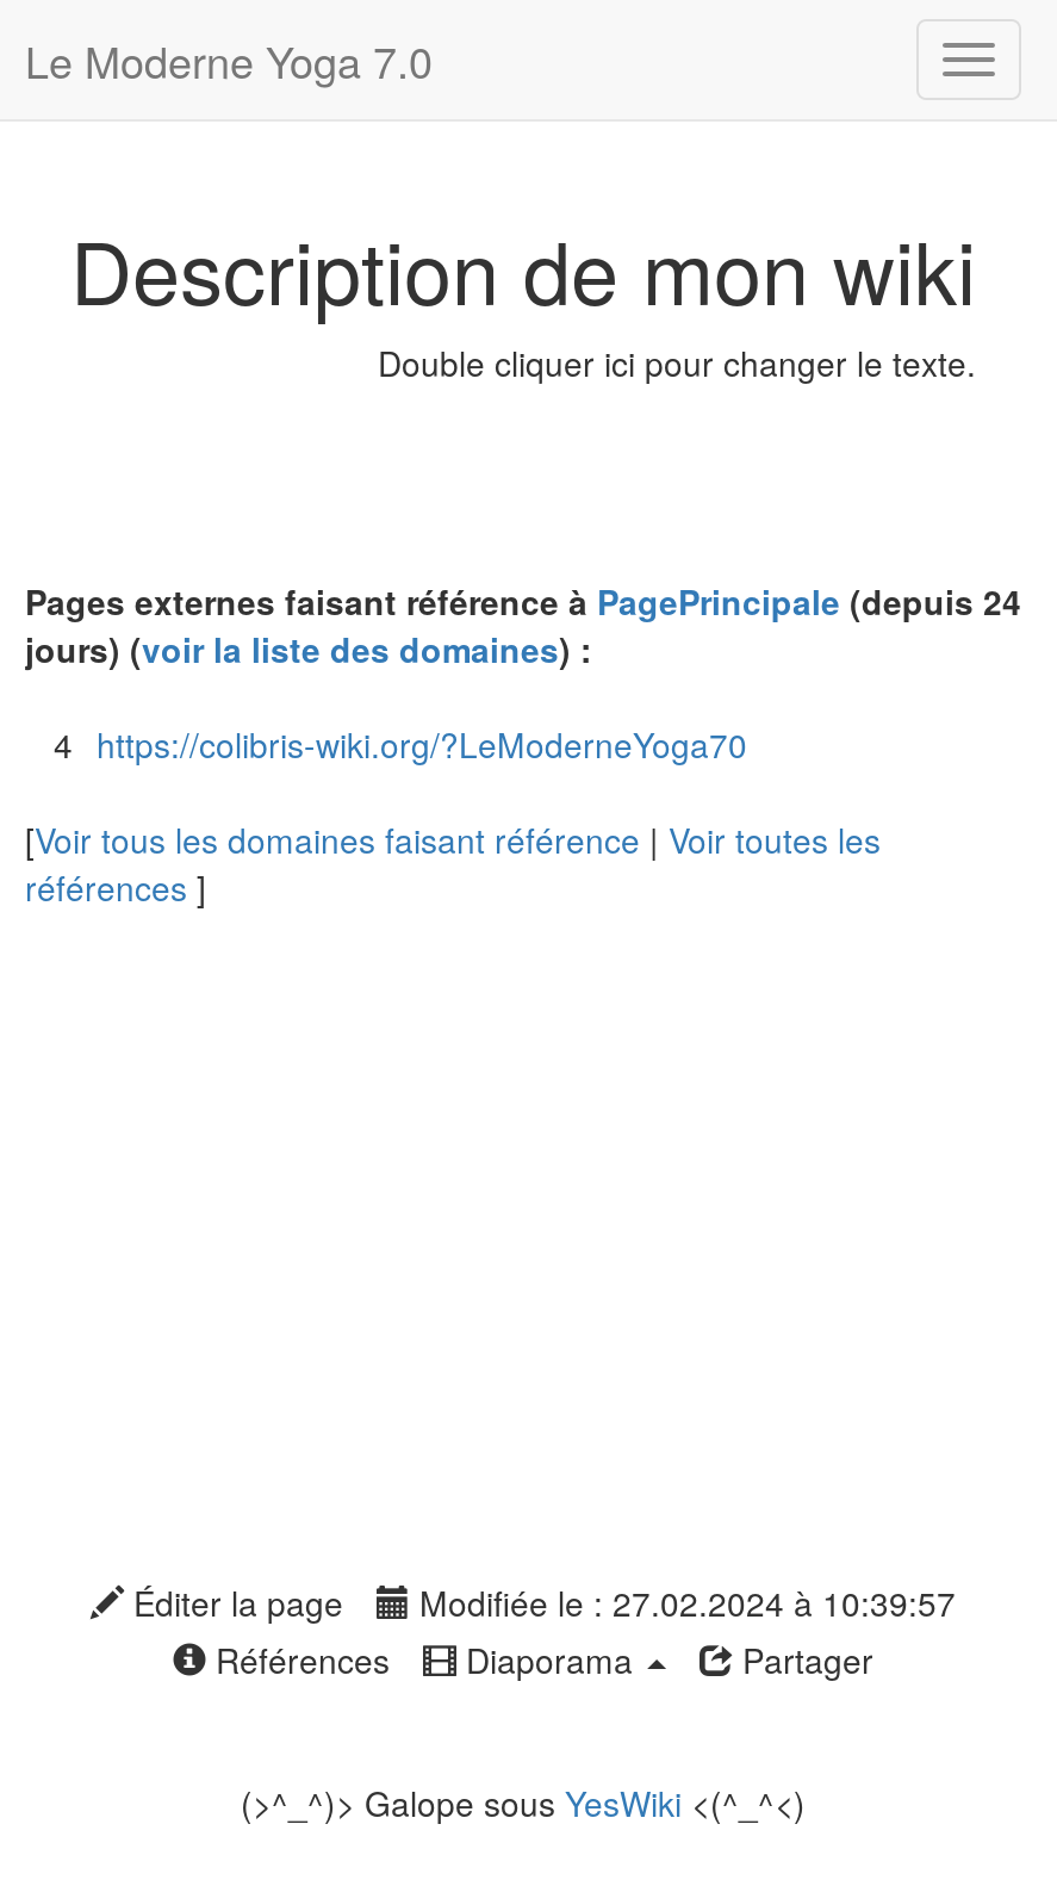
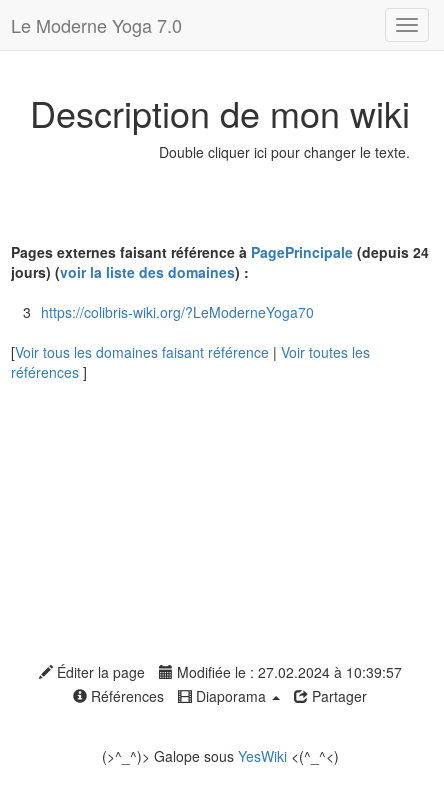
- 4 https://colibris-wiki.org/?LeModerneYoga70
+ 3 https://colibris-wiki.org/?LeModerneYoga70
